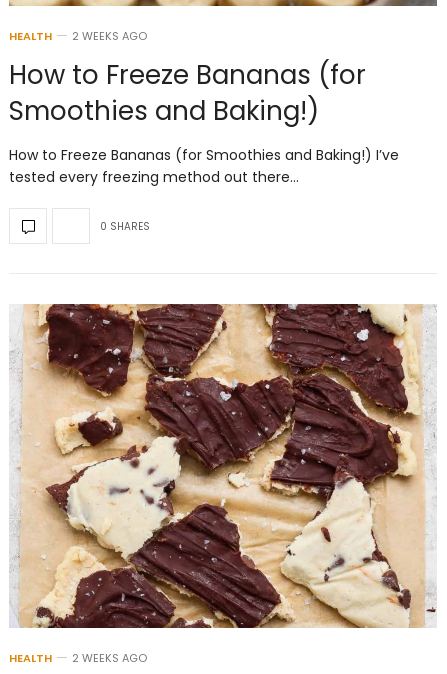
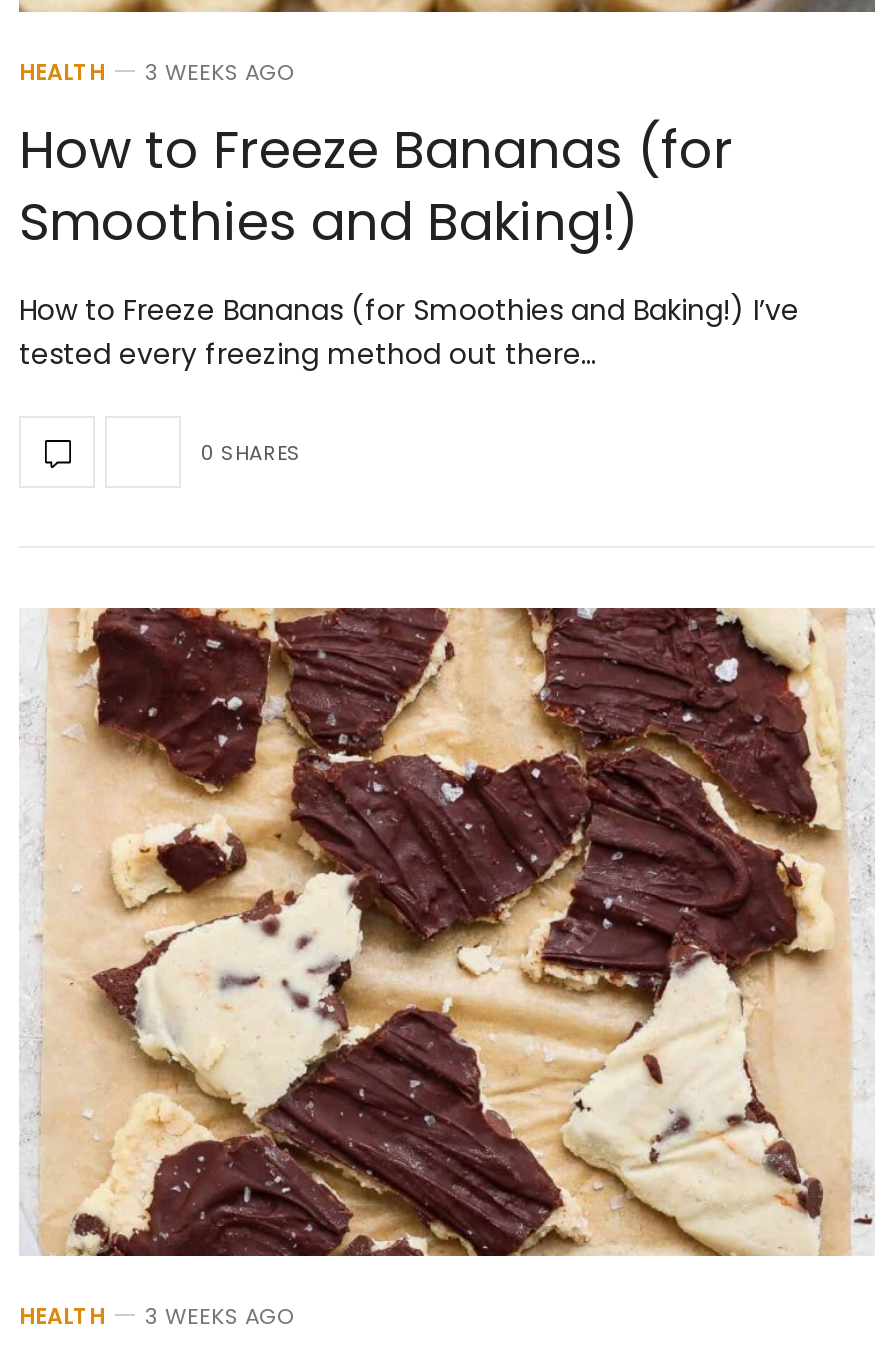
- HEALTH 2 WEEKS AGO
+ HEALTH 3 WEEKS AGO

- HEALTH 2 WEEKS AGO
+ HEALTH 3 WEEKS AGO
